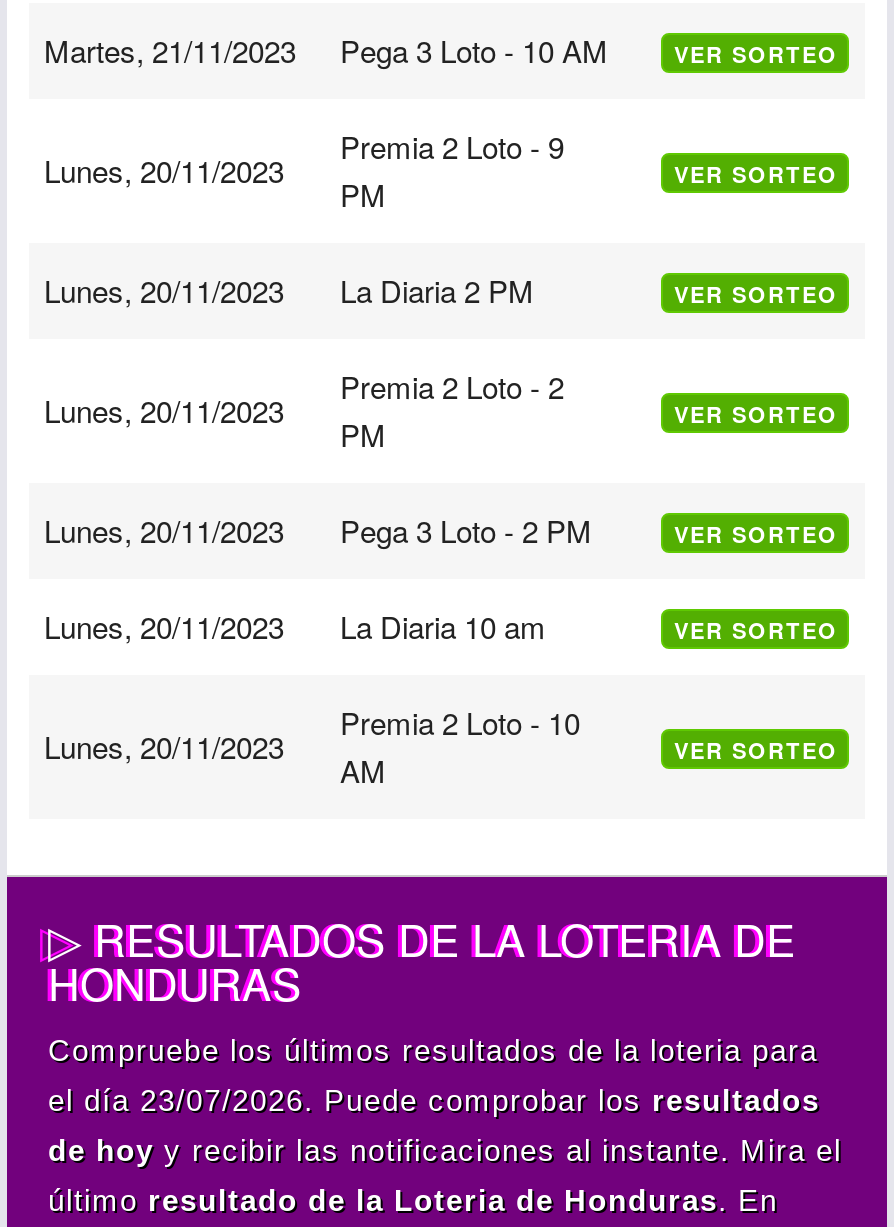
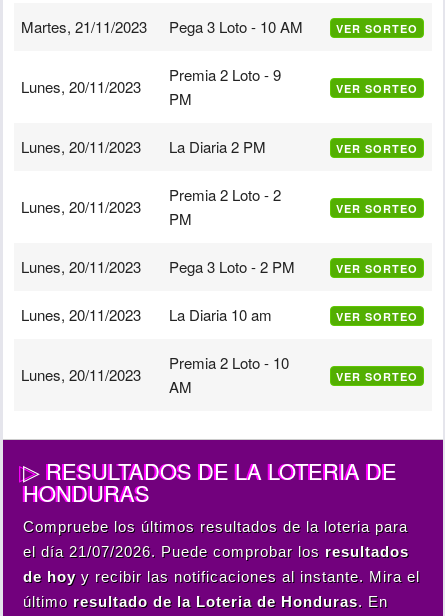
- el día 23/07/2026. Puede comprobar los resultados
+ el día 21/07/2026. Puede comprobar los resultados
